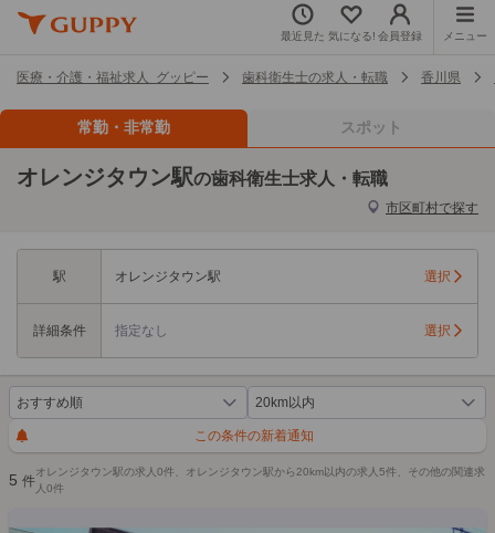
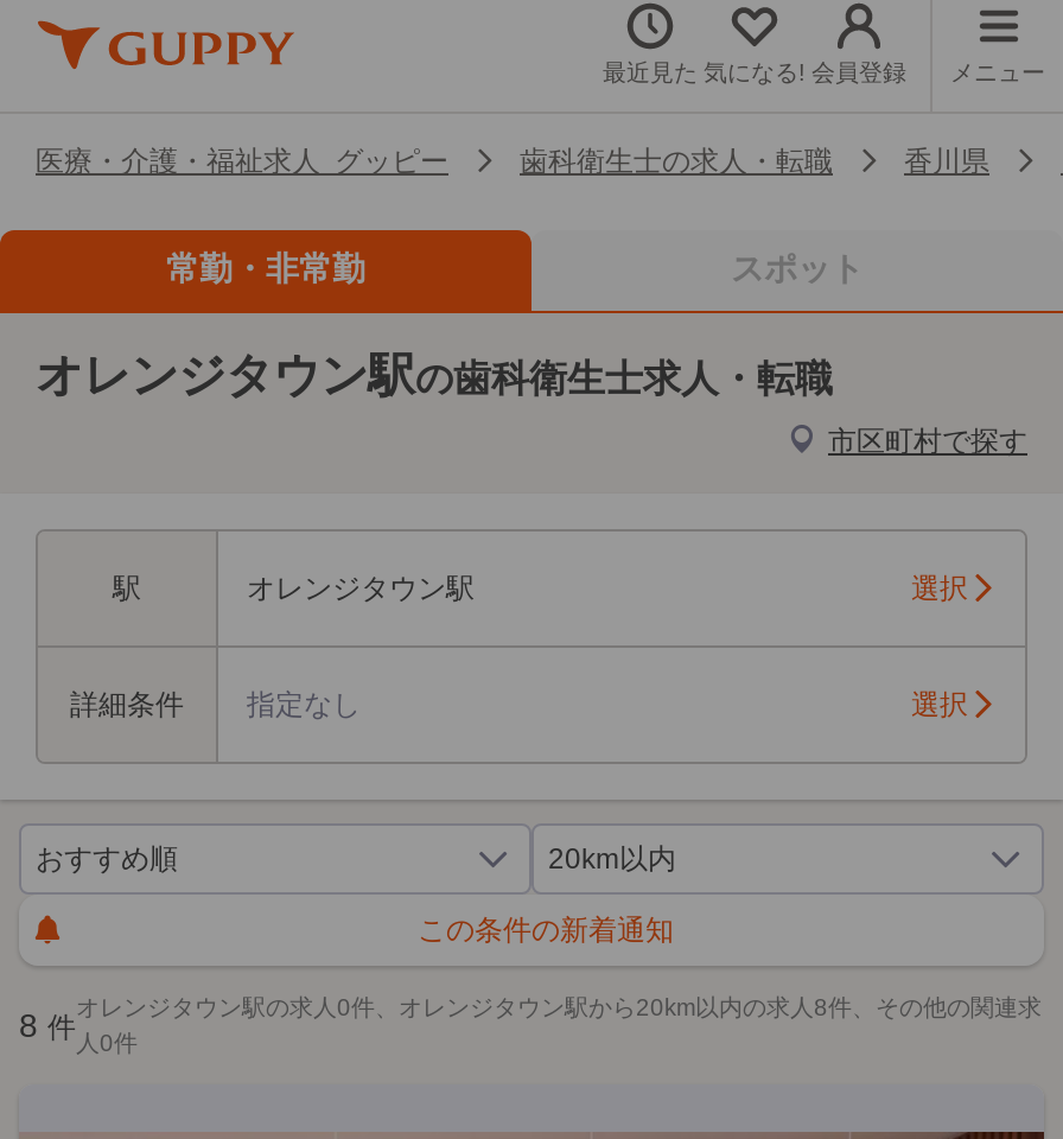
- 5件オレンジタウン駅の求人0件、オレンジタウン駅から20km以内の求人5件、その他の関連求
+ 8件オレンジタウン駅の求人0件、オレンジタウン駅から20km以内の求人8件、その他の関連求
